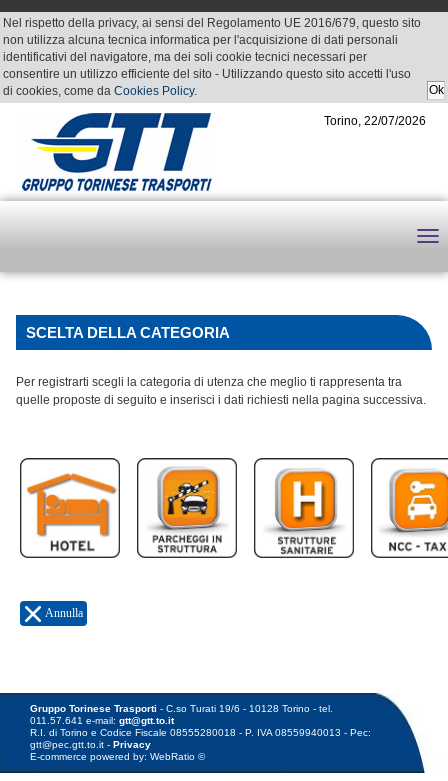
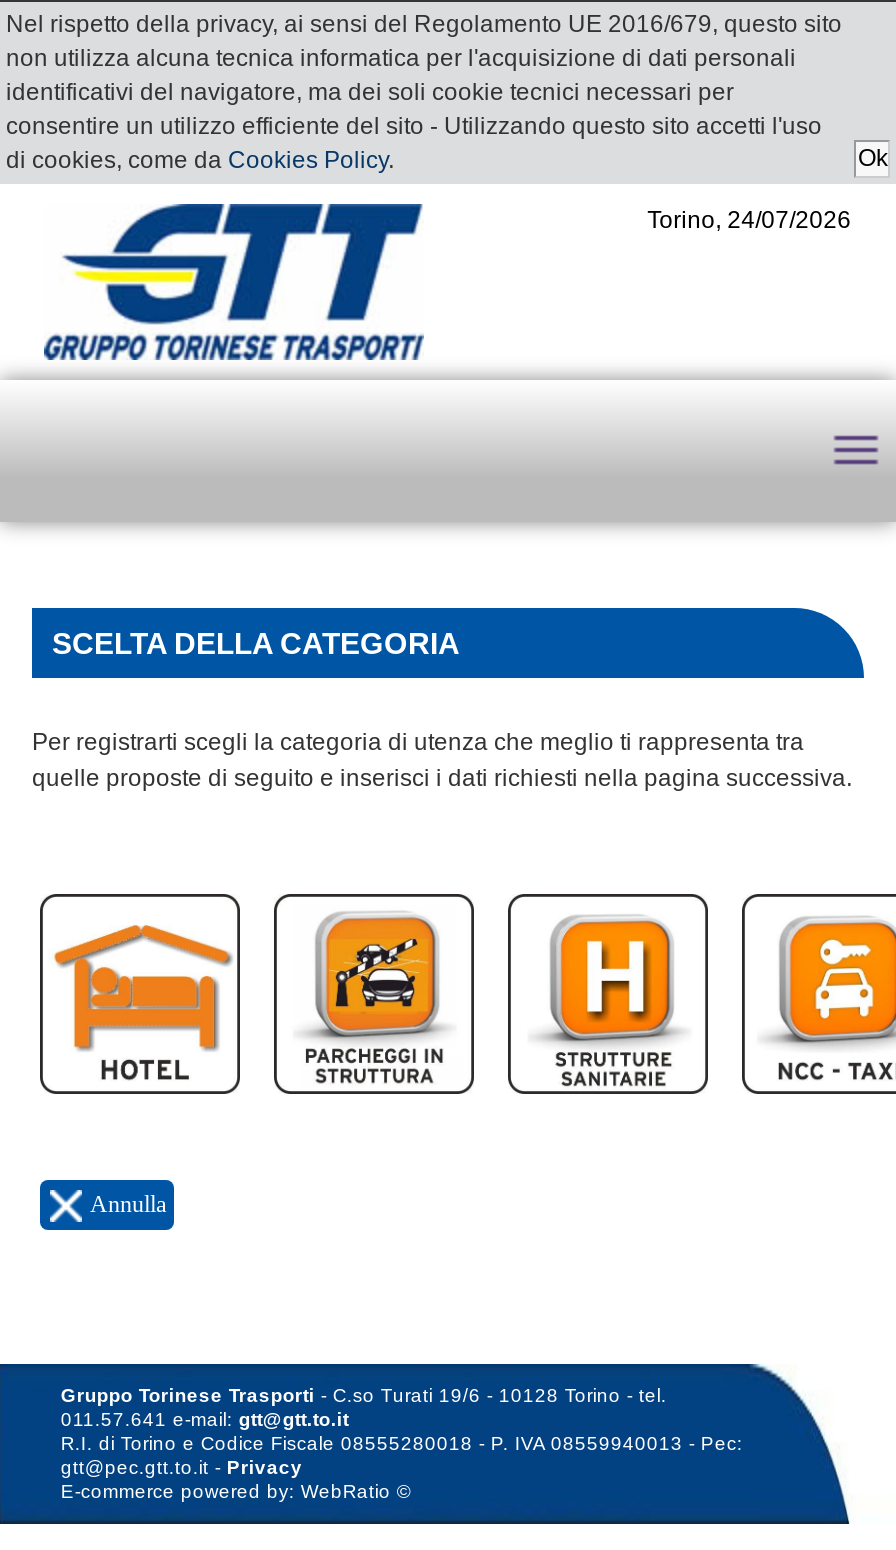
- Torino, 22/07/2026
+ Torino, 24/07/2026
